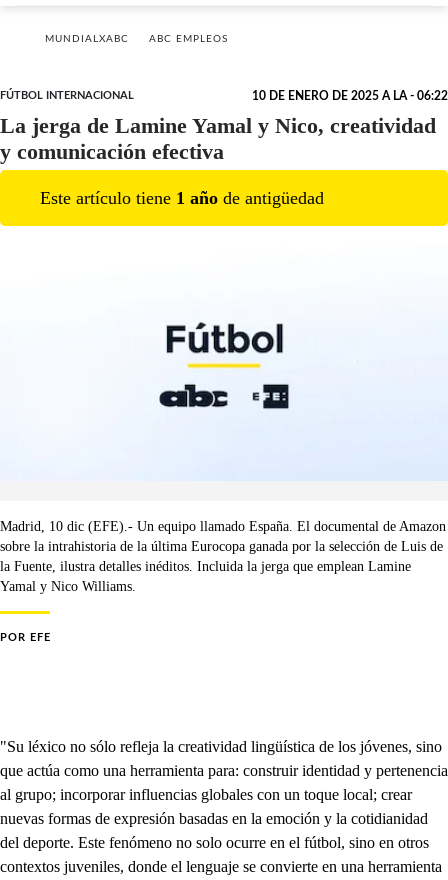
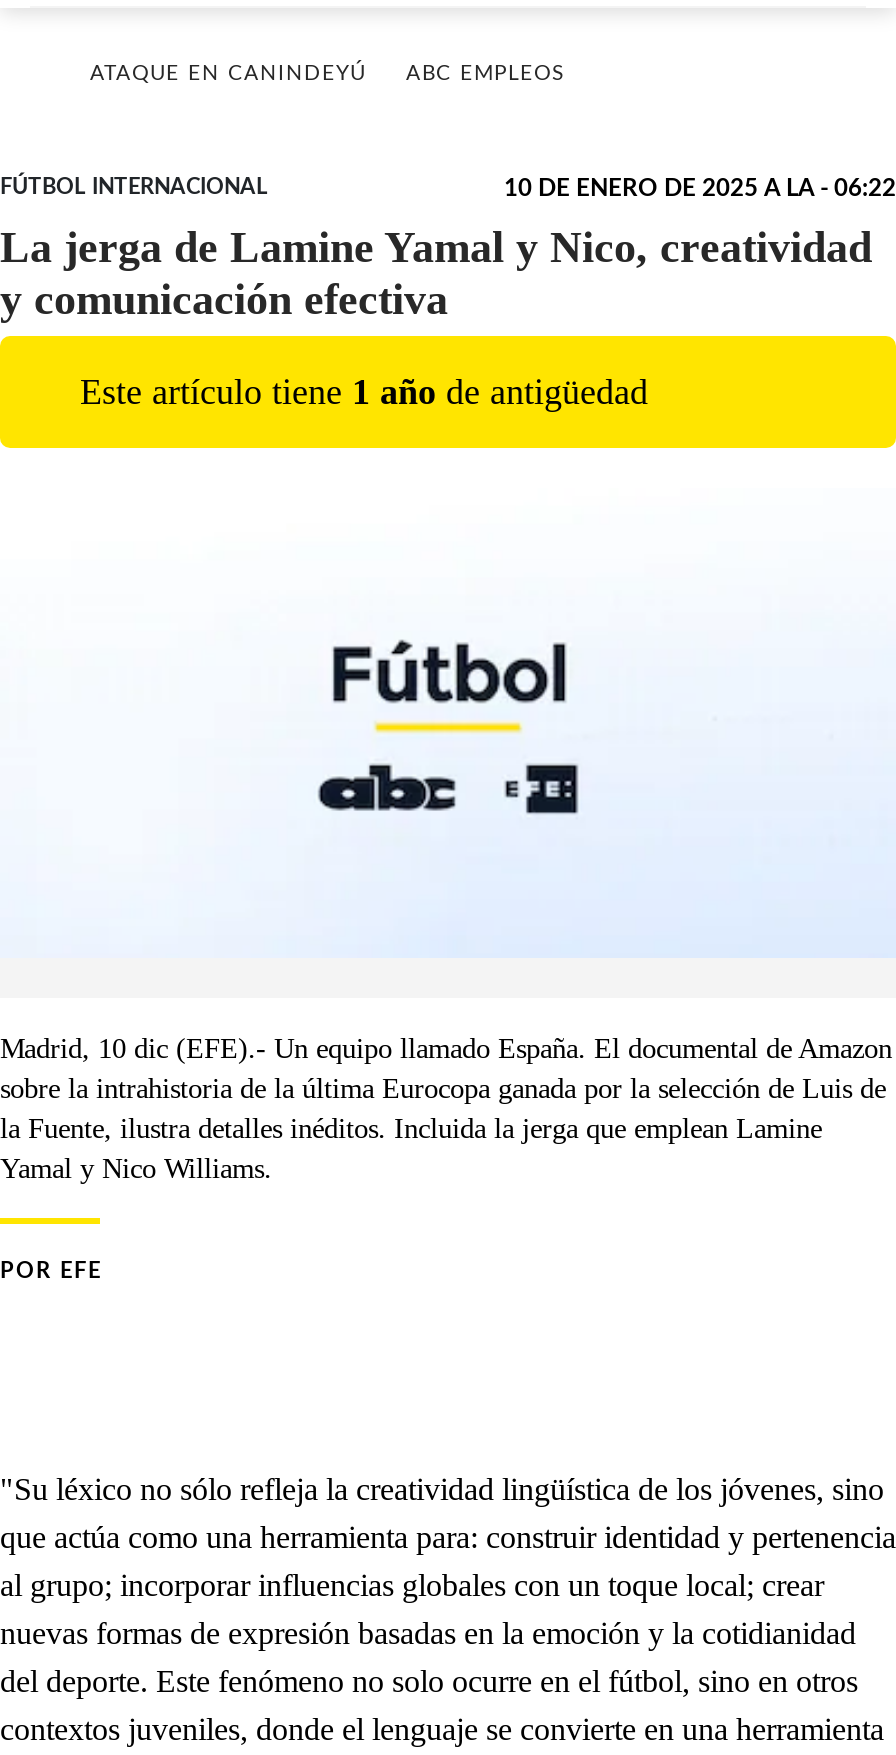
- MUNDIALXABC
+ ATAQUE EN CANINDEYÚ
